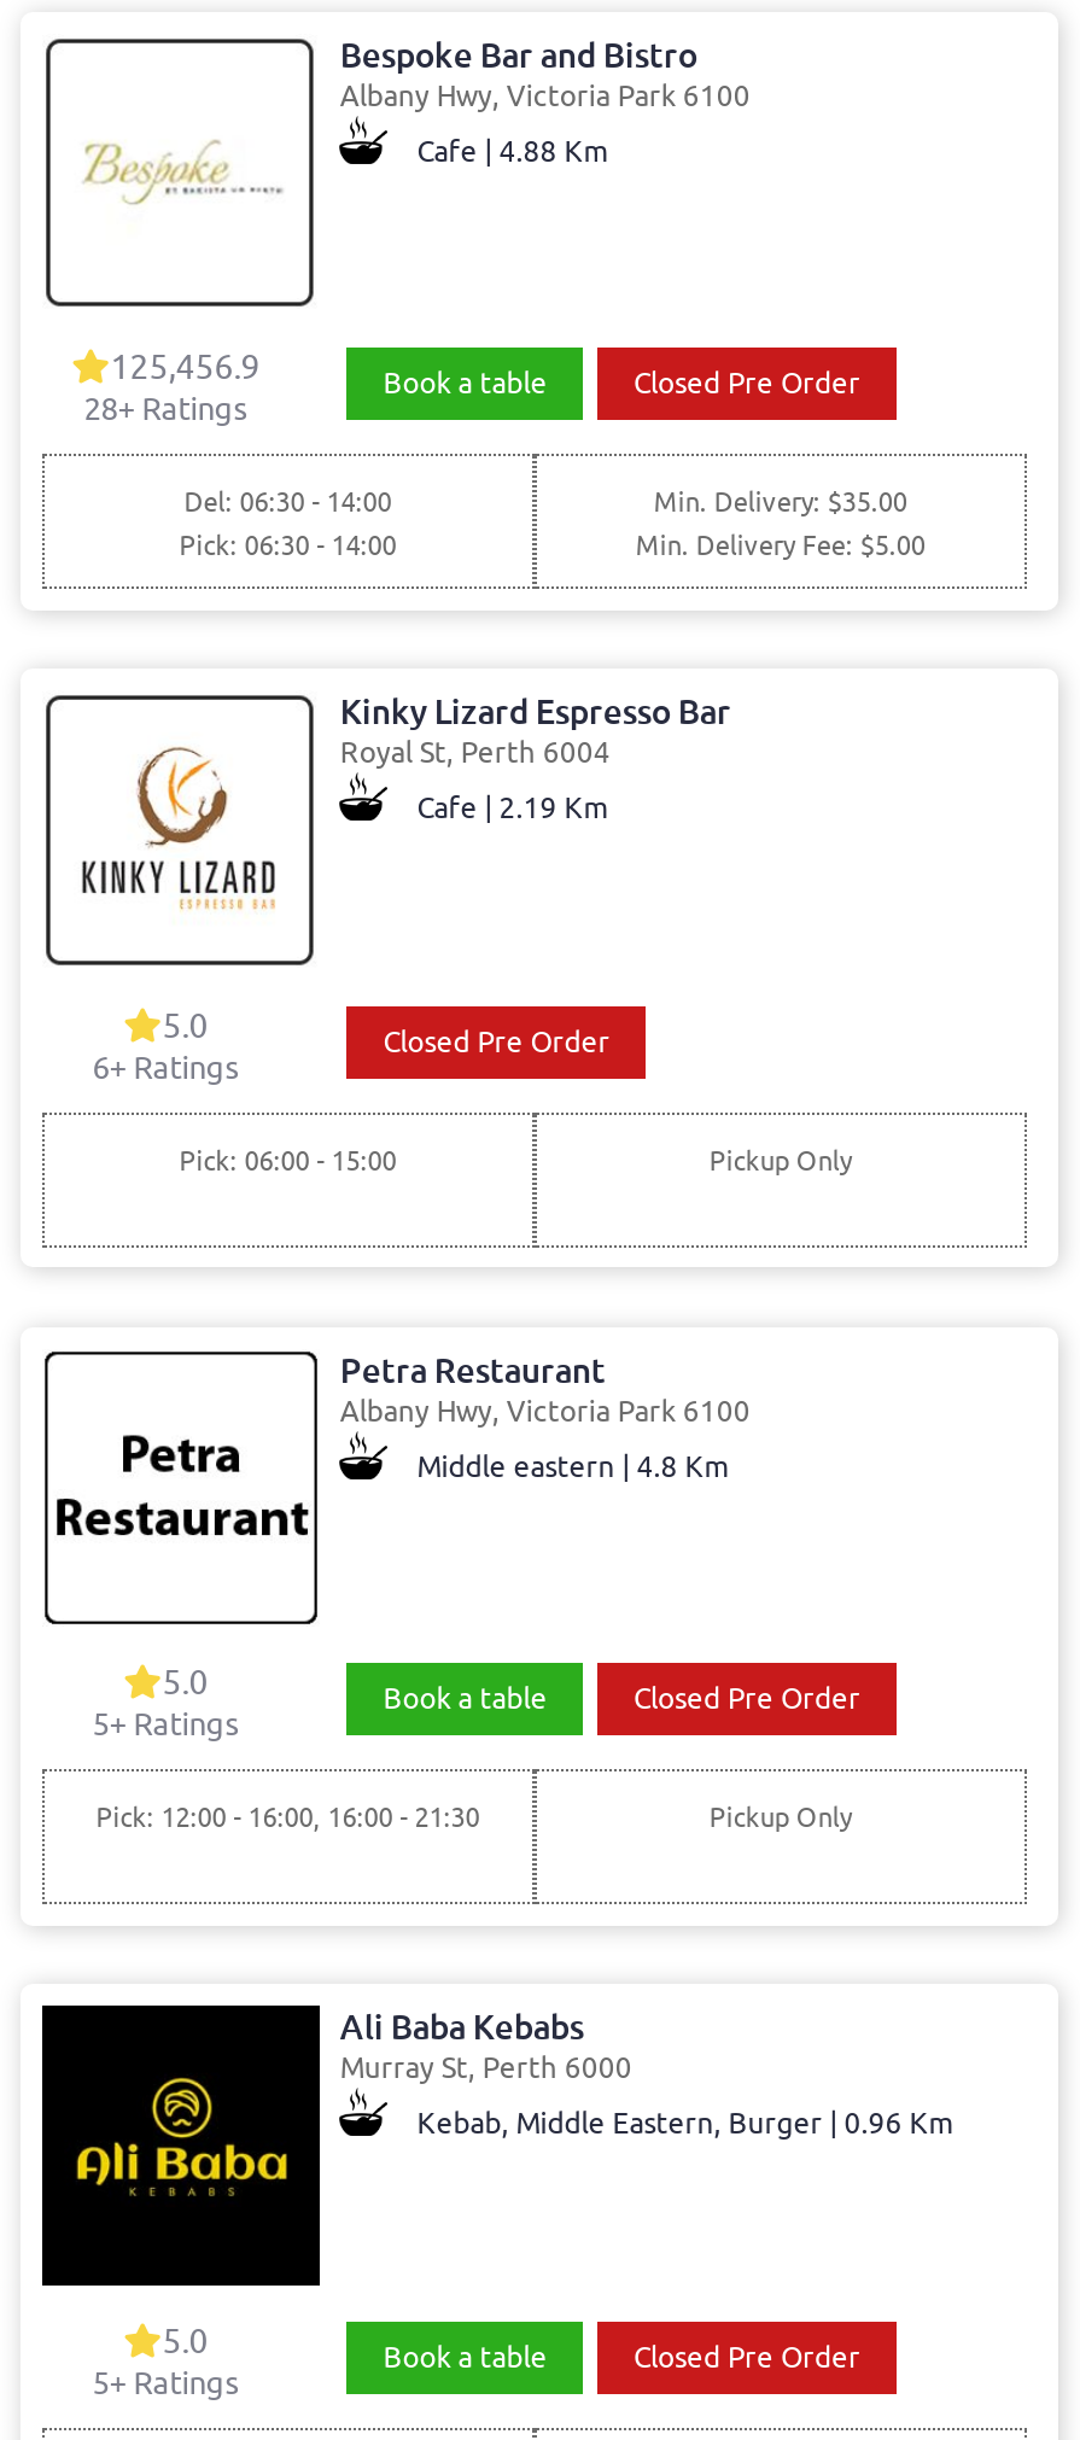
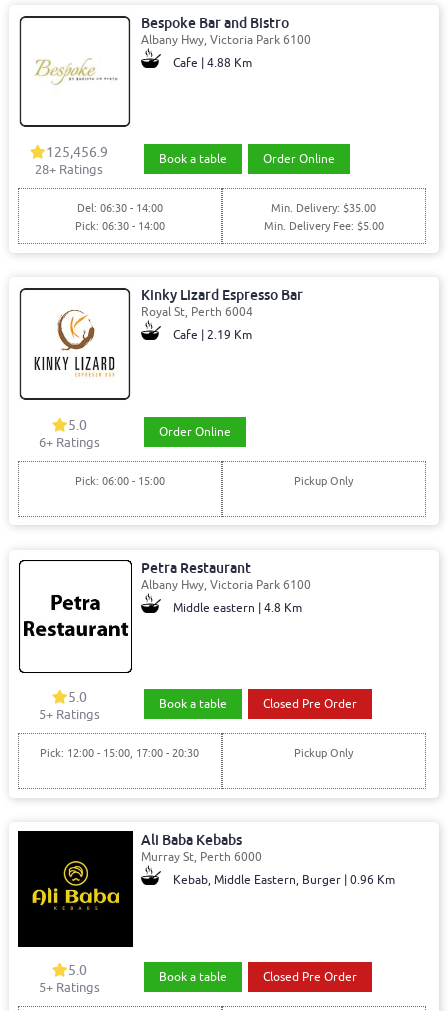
- Closed Pre Order
+ Order Online

- Closed Pre Order
+ Order Online

- Pick: 12:00 - 16:00, 16:00 - 21:30
+ Pick: 12:00 - 15:00, 17:00 - 20:30
